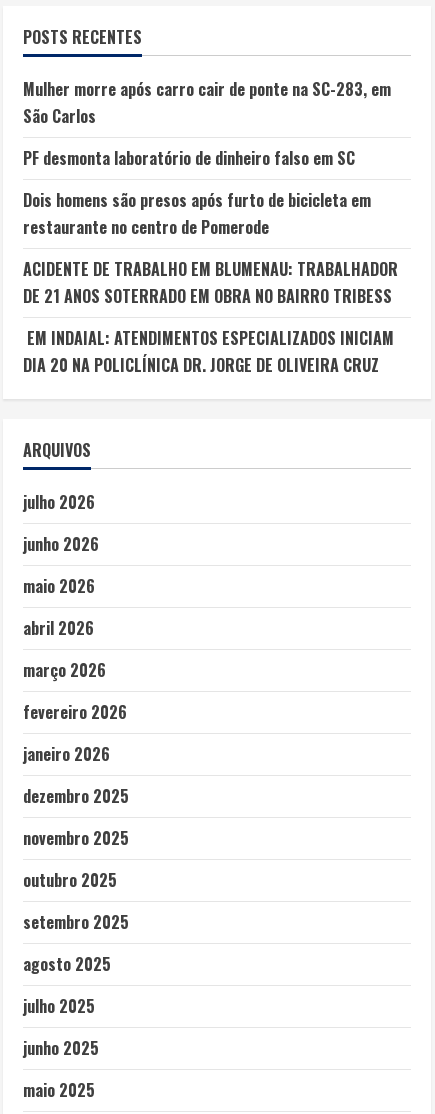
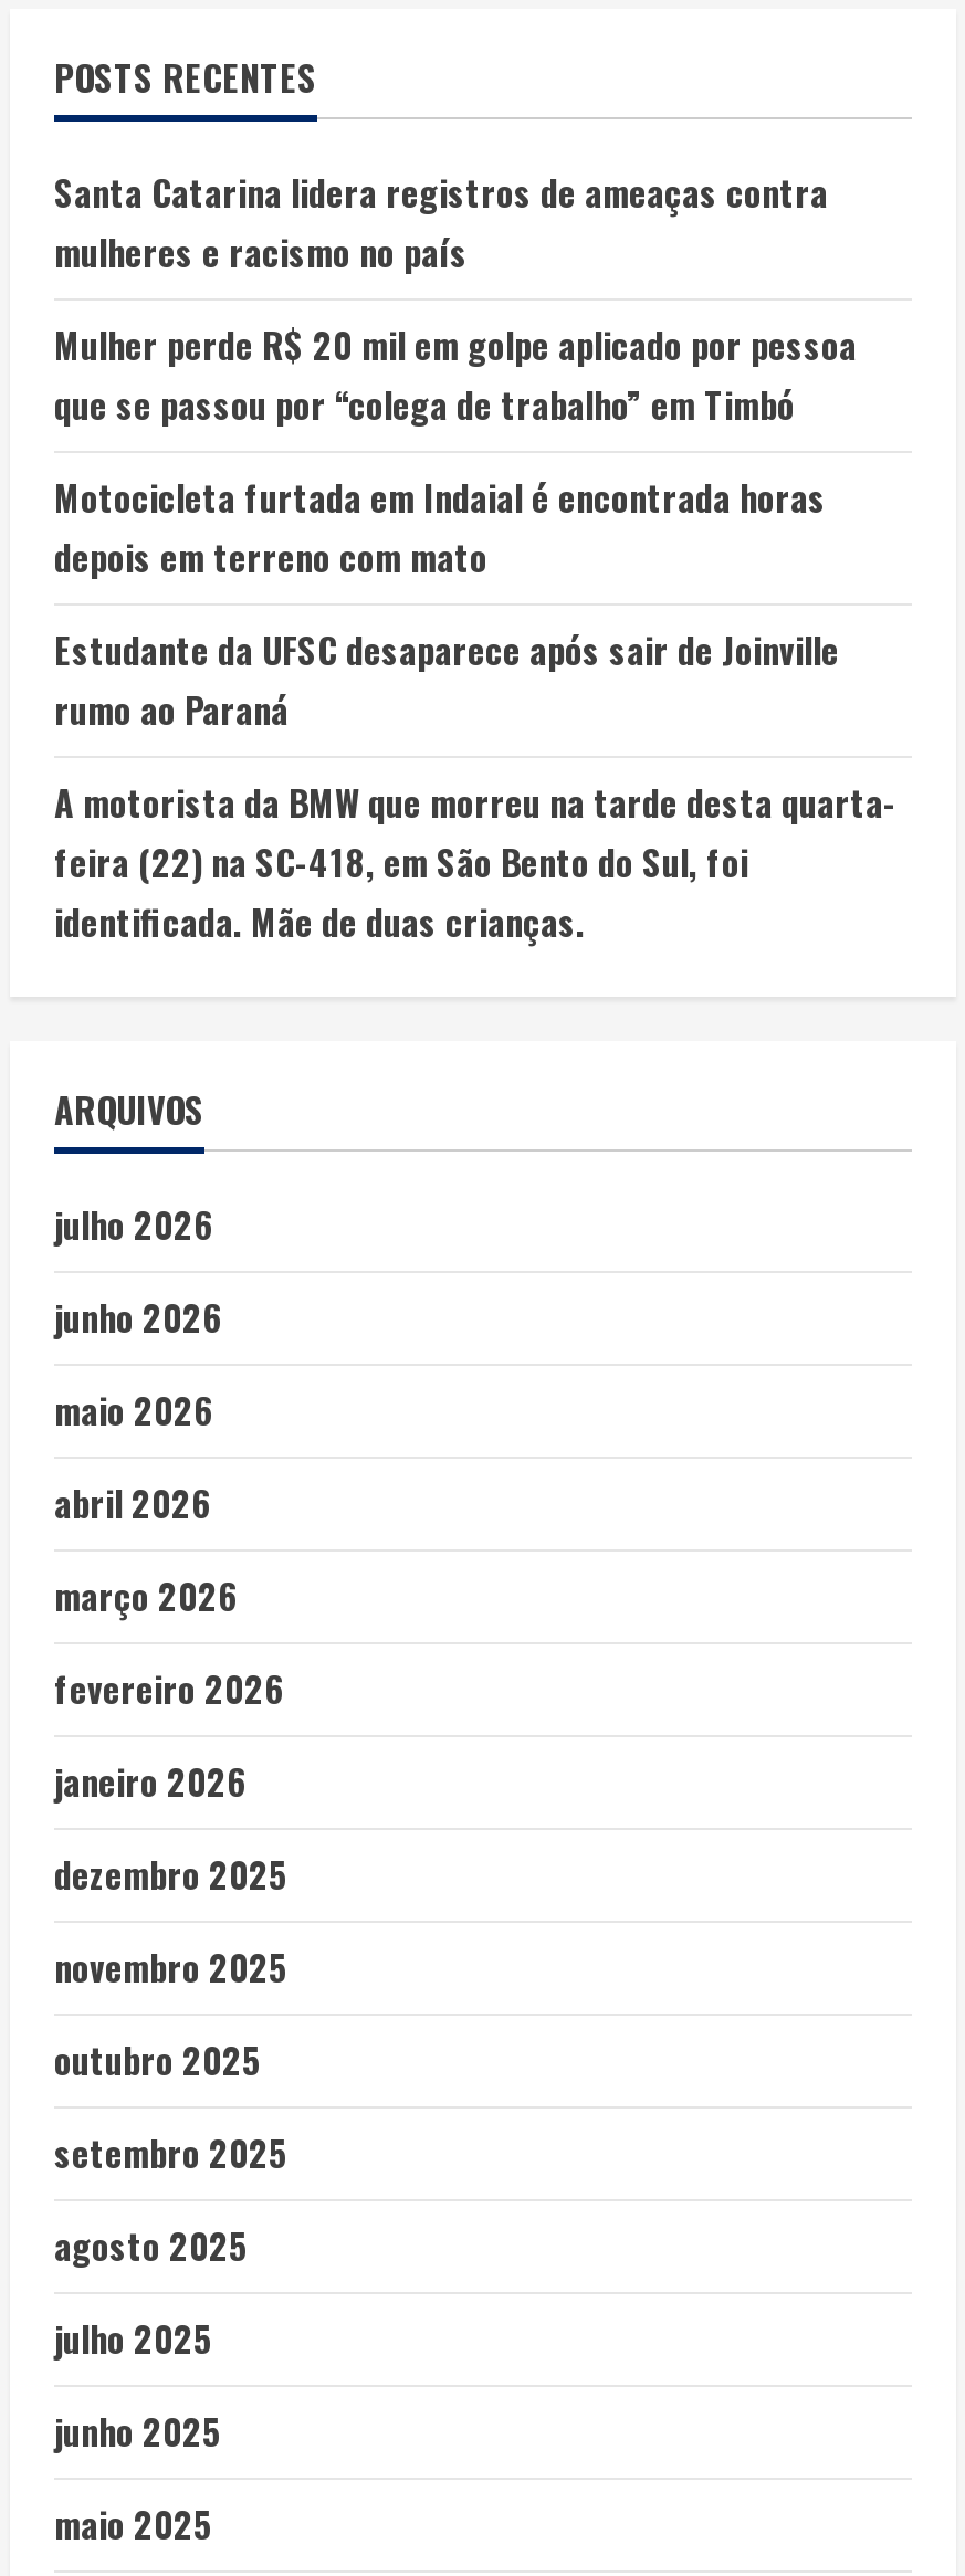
- Mulher morre após carro cair de ponte na SC-283, em
- São Carlos
+ Santa Catarina lidera registros de ameaças contra
+ mulheres e racismo no país

- PF desmonta laboratório de dinheiro falso em SC
+ Mulher perde R$ 20 mil em golpe aplicado por pessoa
+ que se passou por “colega de trabalho” em Timbó

- Dois homens são presos após furto de bicicleta em
- restaurante no centro de Pomerode
+ Motocicleta furtada em Indaial é encontrada horas
+ depois em terreno com mato

- ACIDENTE DE TRABALHO EM BLUMENAU: TRABALHADOR
- DE 21 ANOS SOTERRADO EM OBRA NO BAIRRO TRIBESS
+ Estudante da UFSC desaparece após sair de Joinville
+ rumo ao Paraná

- EM INDAIAL: ATENDIMENTOS ESPECIALIZADOS INICIAM
- DIA 20 NA POLICLÍNICA DR. JORGE DE OLIVEIRA CRUZ
+ A motorista da BMW que morreu na tarde desta quarta-
+ feira (22) na SC-418, em São Bento do Sul, foi
+ identificada. Mãe de duas crianças.
